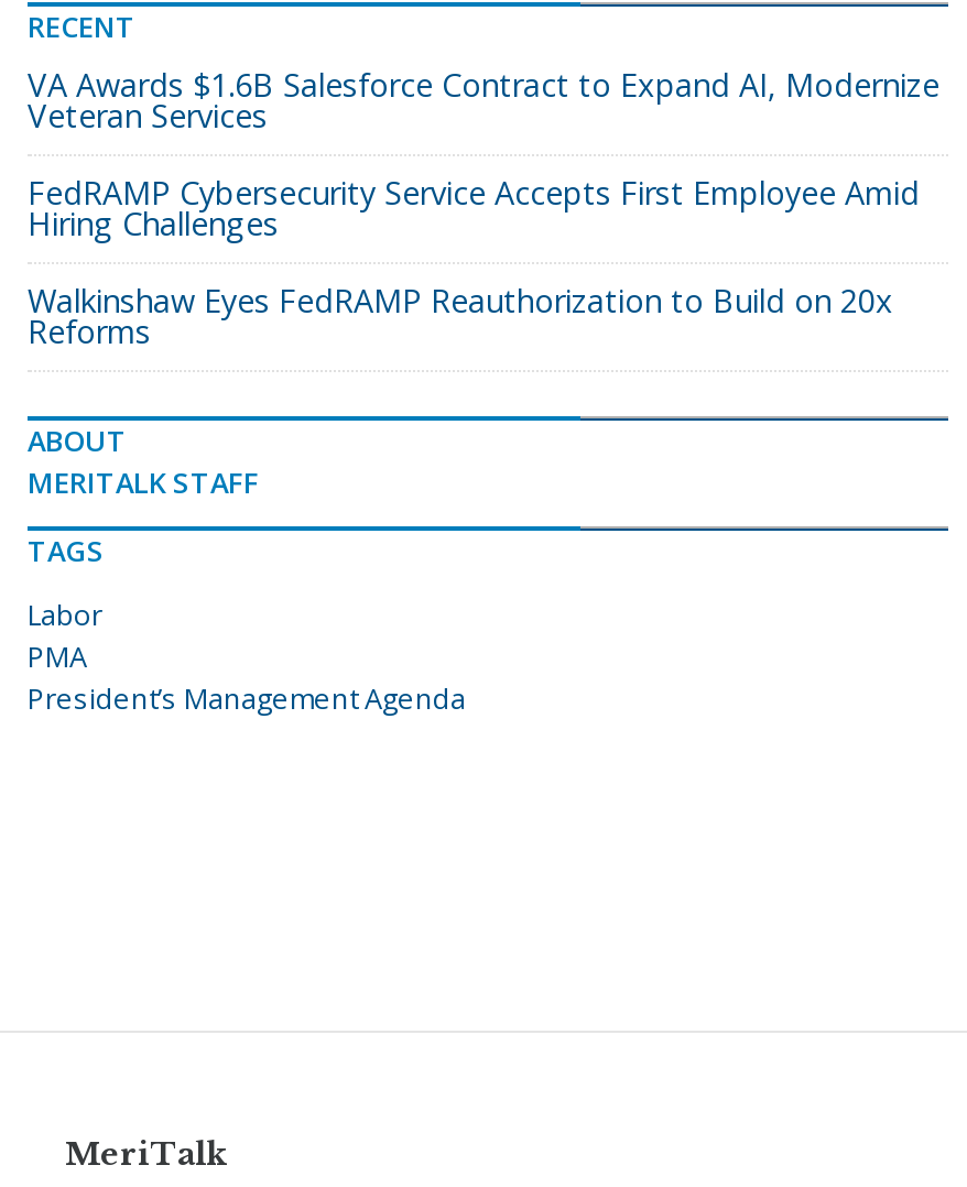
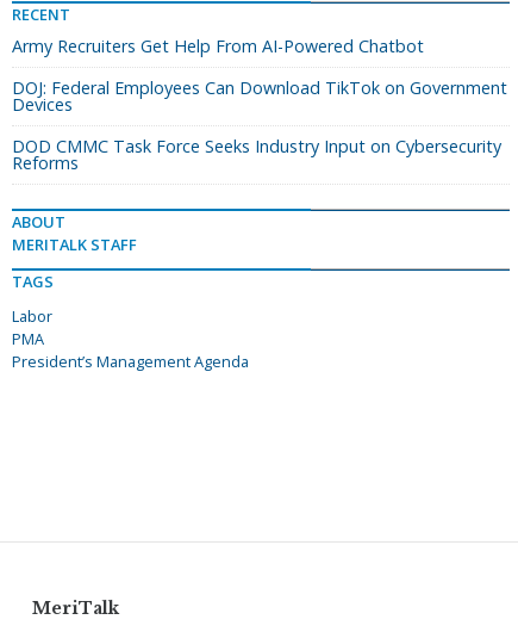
- VA Awards $1.6B Salesforce Contract to Expand AI, Modernize
- Veteran Services
+ Army Recruiters Get Help From AI-Powered Chatbot

- FedRAMP Cybersecurity Service Accepts First Employee Amid
- Hiring Challenges
+ DOJ: Federal Employees Can Download TikTok on Government
+ Devices

- Walkinshaw Eyes FedRAMP Reauthorization to Build on 20x
+ DOD CMMC Task Force Seeks Industry Input on Cybersecurity
